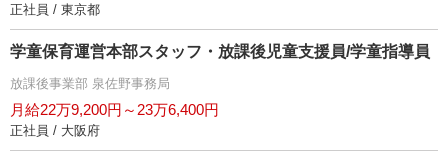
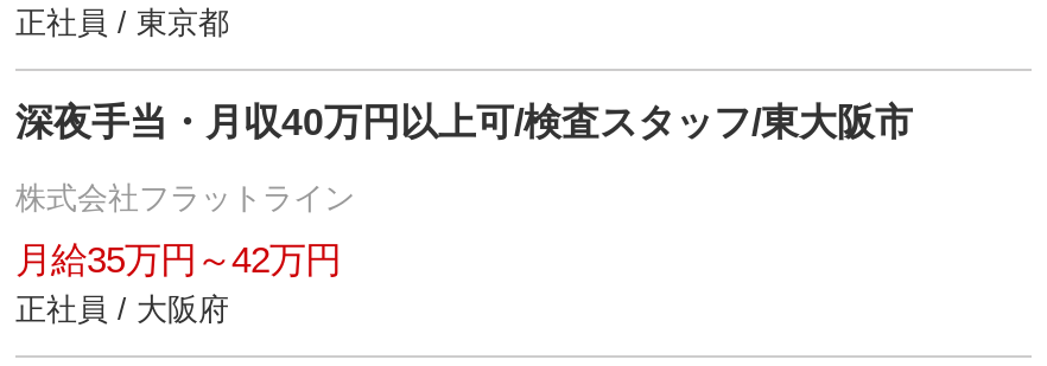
- 学童保育運営本部スタッフ・放課後児童支援員/学童指導員
+ 深夜手当・月収40万円以上可/検査スタッフ/東大阪市

- 放課後事業部 泉佐野事務局
+ 株式会社フラットライン

- 月給22万9,200円～23万6,400円
+ 月給35万円～42万円
